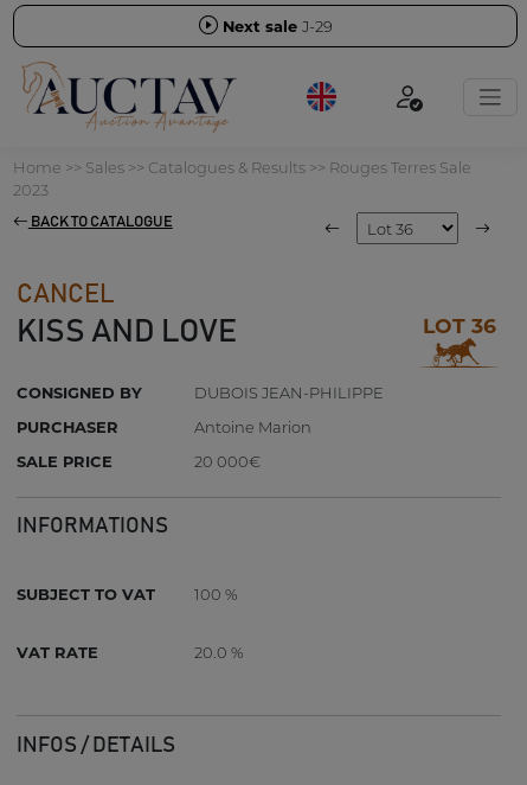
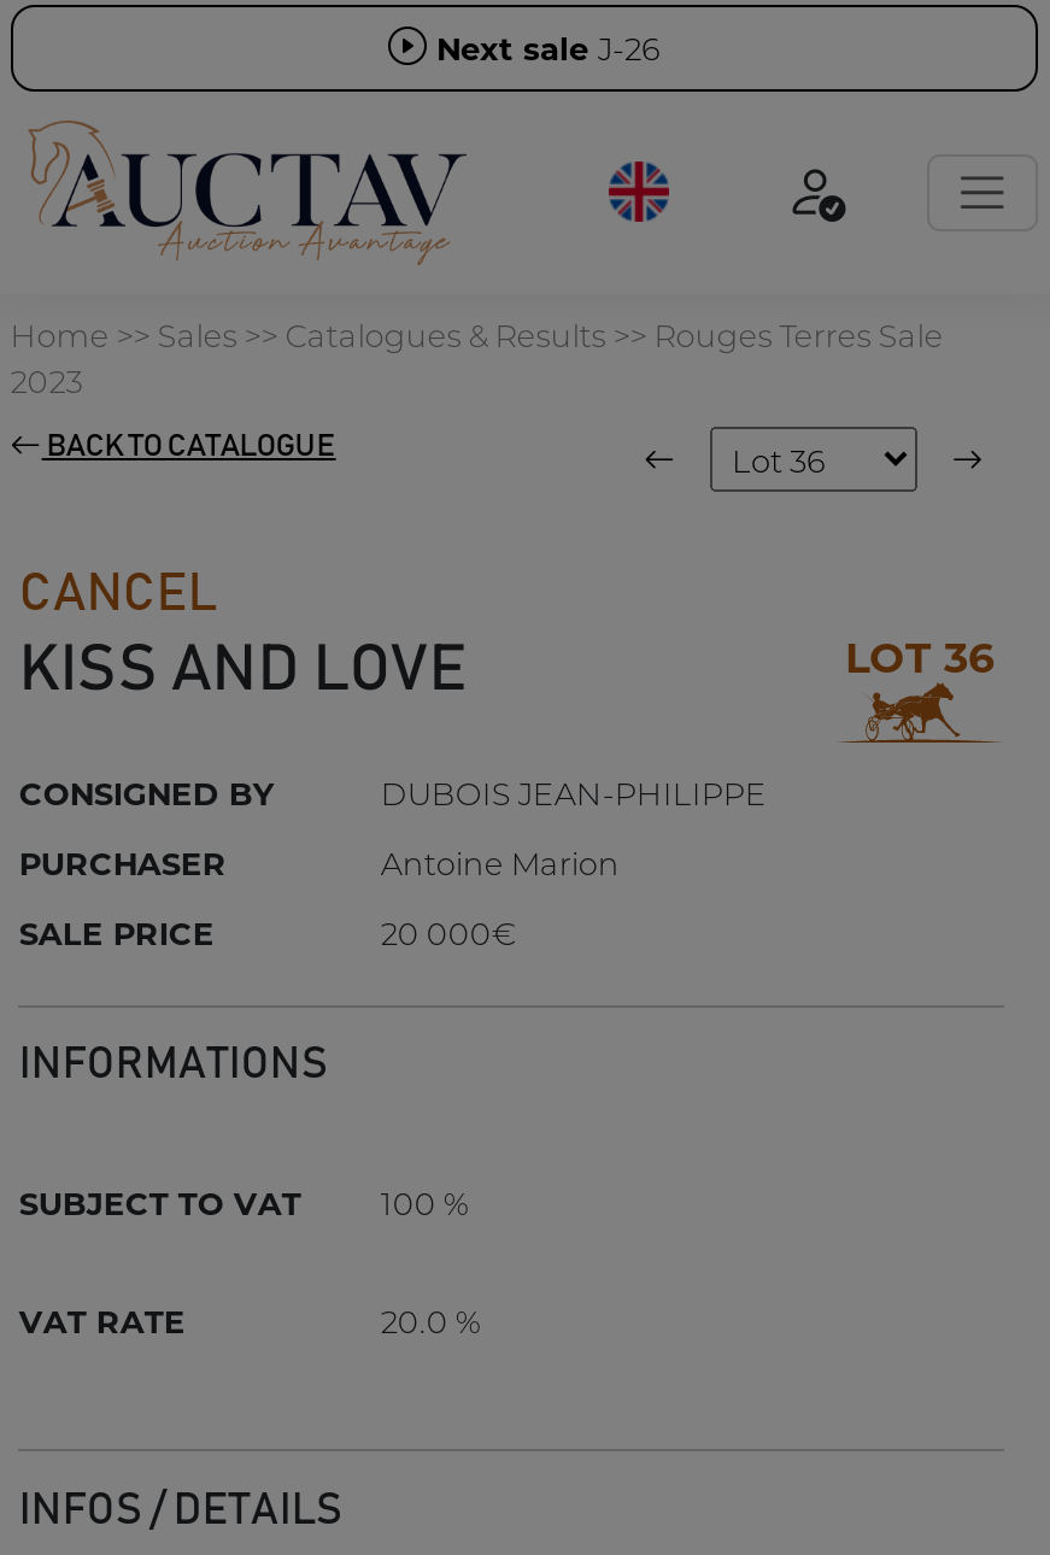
- Next sale J-29
+ Next sale J-26
